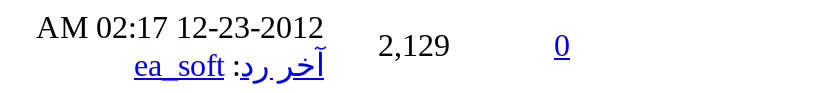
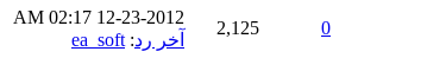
- 2,129
+ 2,125
